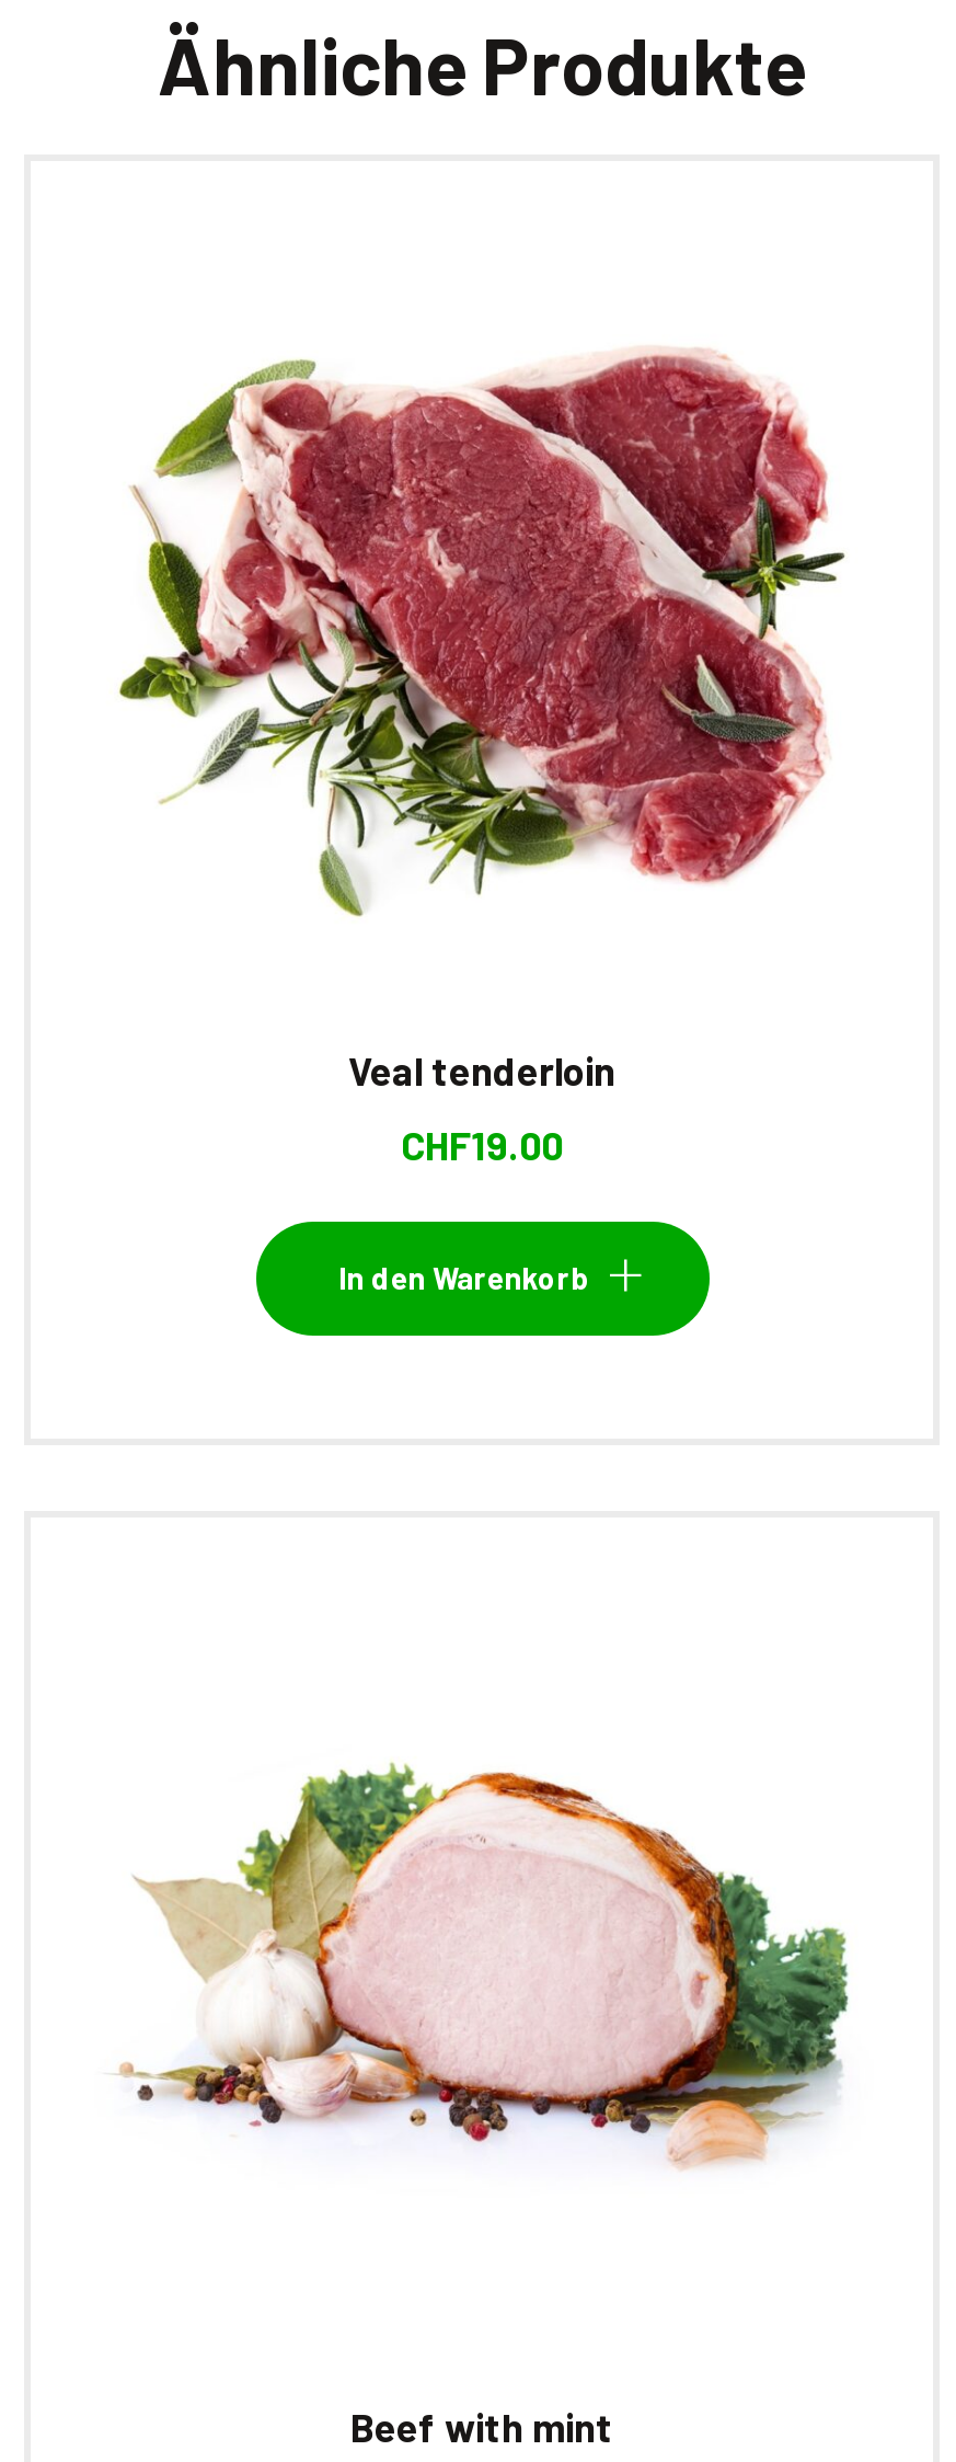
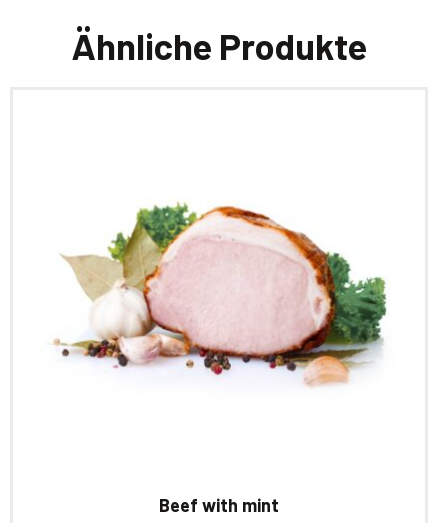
- [image]

- Veal tenderloin
- CHF19.00
- In den Warenkorb
